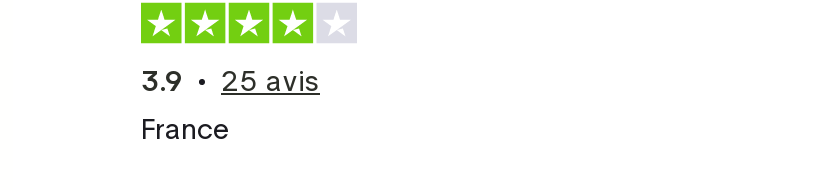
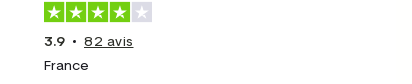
- 3.9 25 avis
+ 3.9 82 avis
